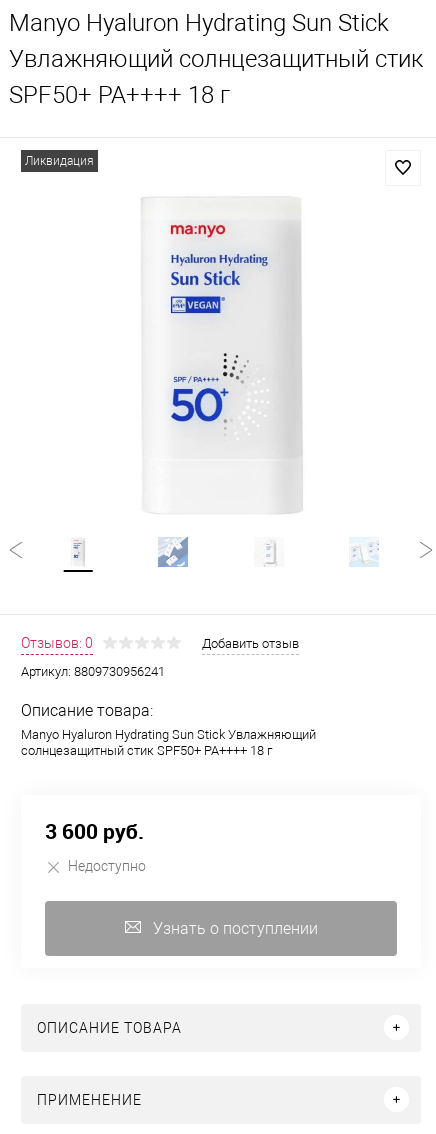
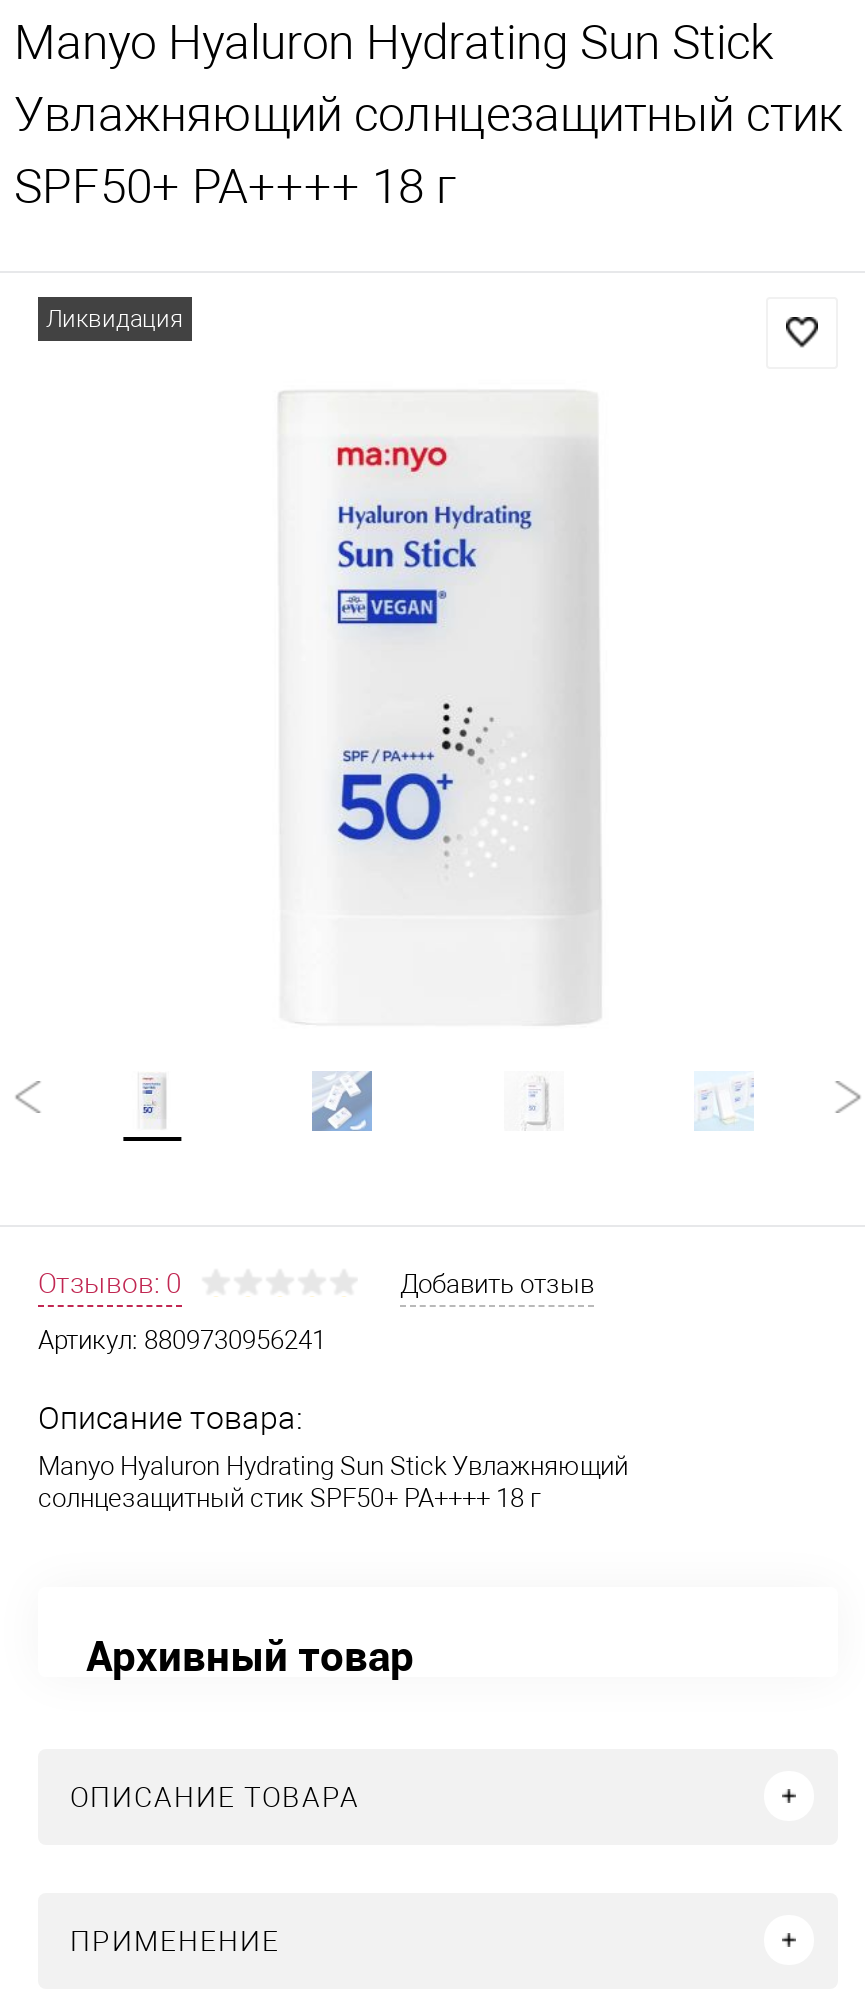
- 3 600 руб.
- Недоступно
- Узнать о поступлении
+ Архивный товар
